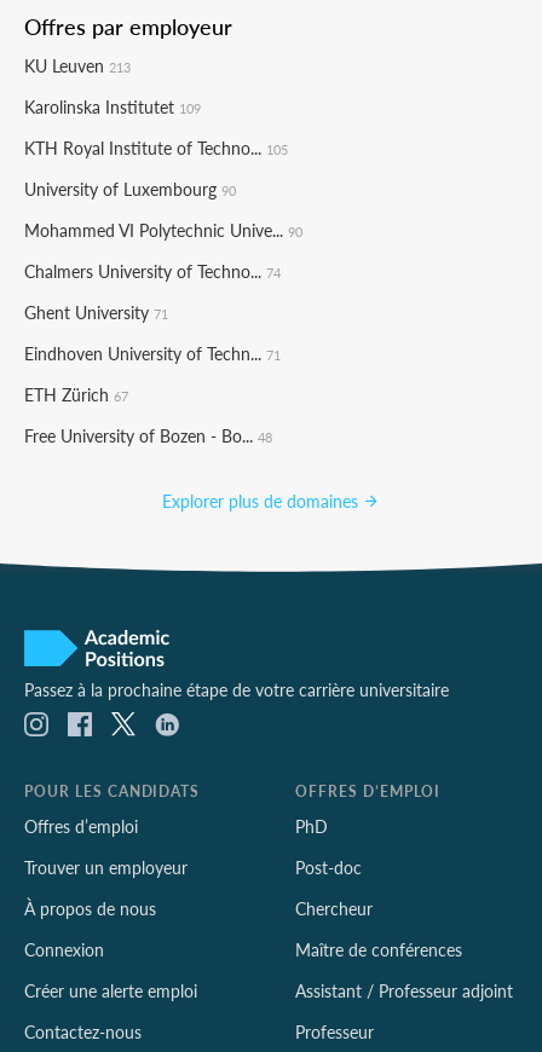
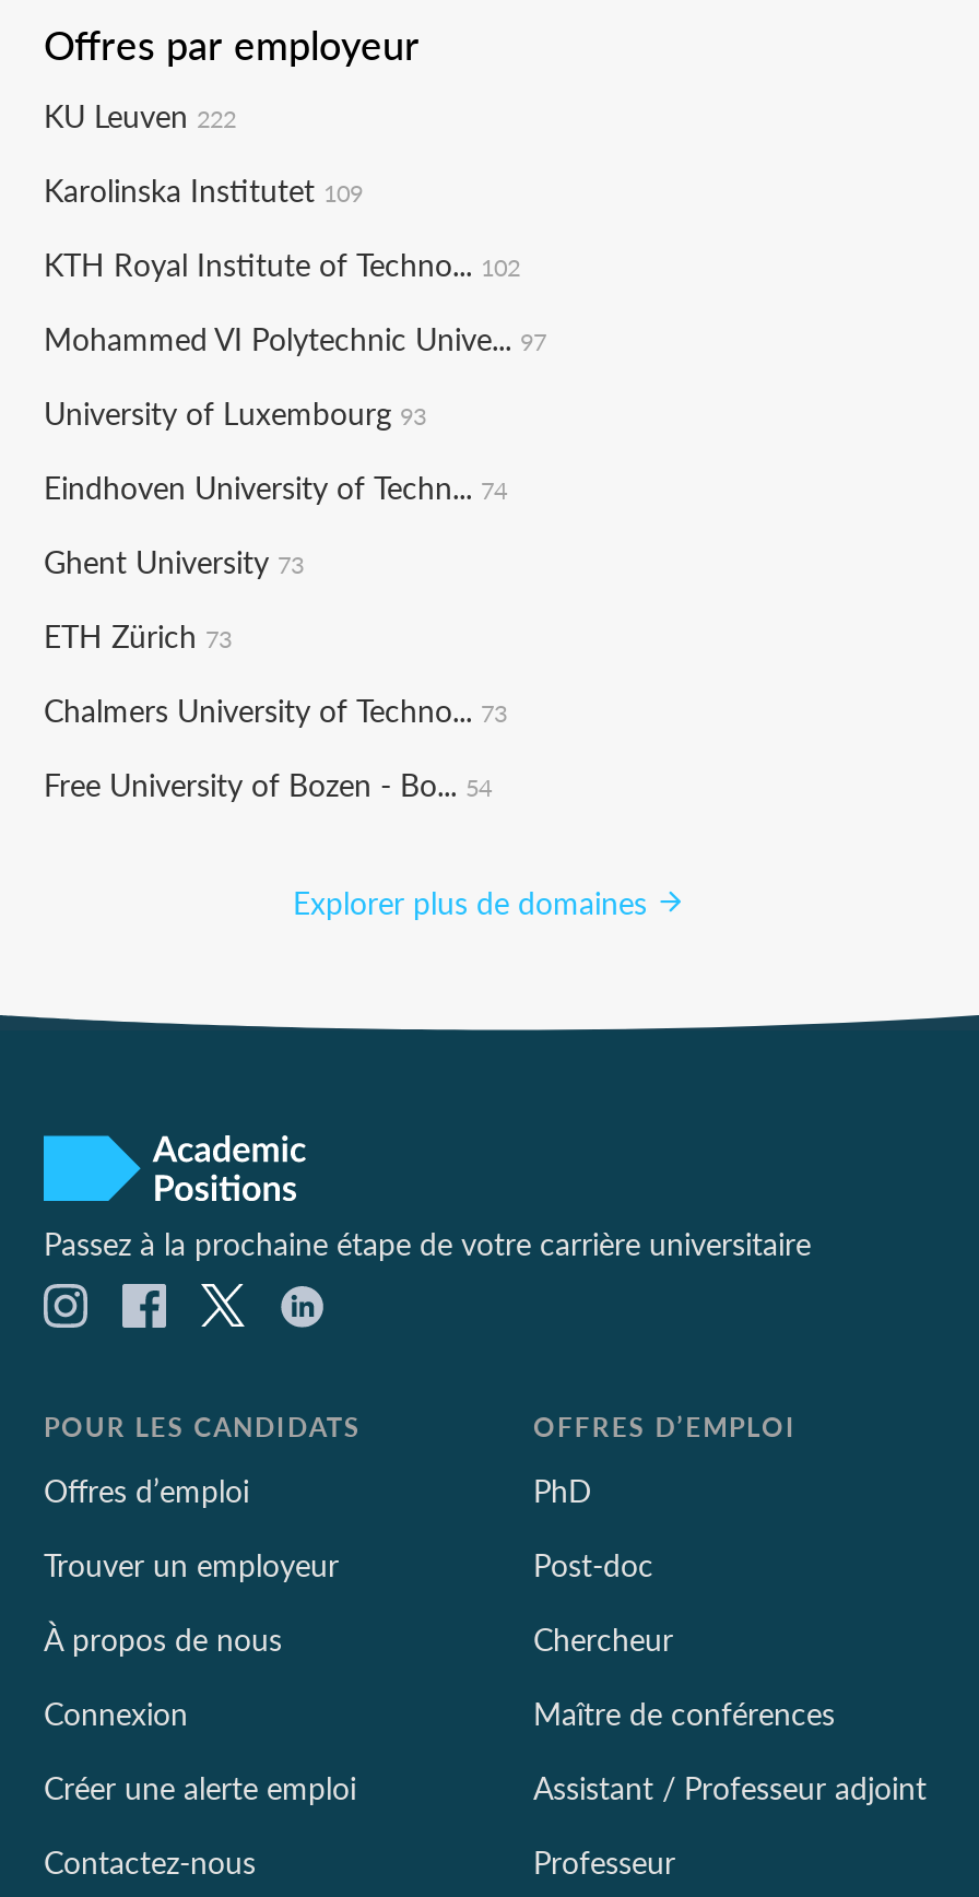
- KU Leuven 213
+ KU Leuven 222

- KTH Royal Institute of Techno... 105
+ KTH Royal Institute of Techno... 102

- University of Luxembourg 90
+ Mohammed VI Polytechnic Unive... 97

- Mohammed VI Polytechnic Unive... 90
+ University of Luxembourg 93

- Chalmers University of Techno... 74
+ Eindhoven University of Techn... 74

- Ghent University 71
+ Ghent University 73

- Eindhoven University of Techn... 71
+ ETH Zürich 73

- ETH Zürich 67
+ Chalmers University of Techno... 73

- Free University of Bozen - Bo... 48
+ Free University of Bozen - Bo... 54
